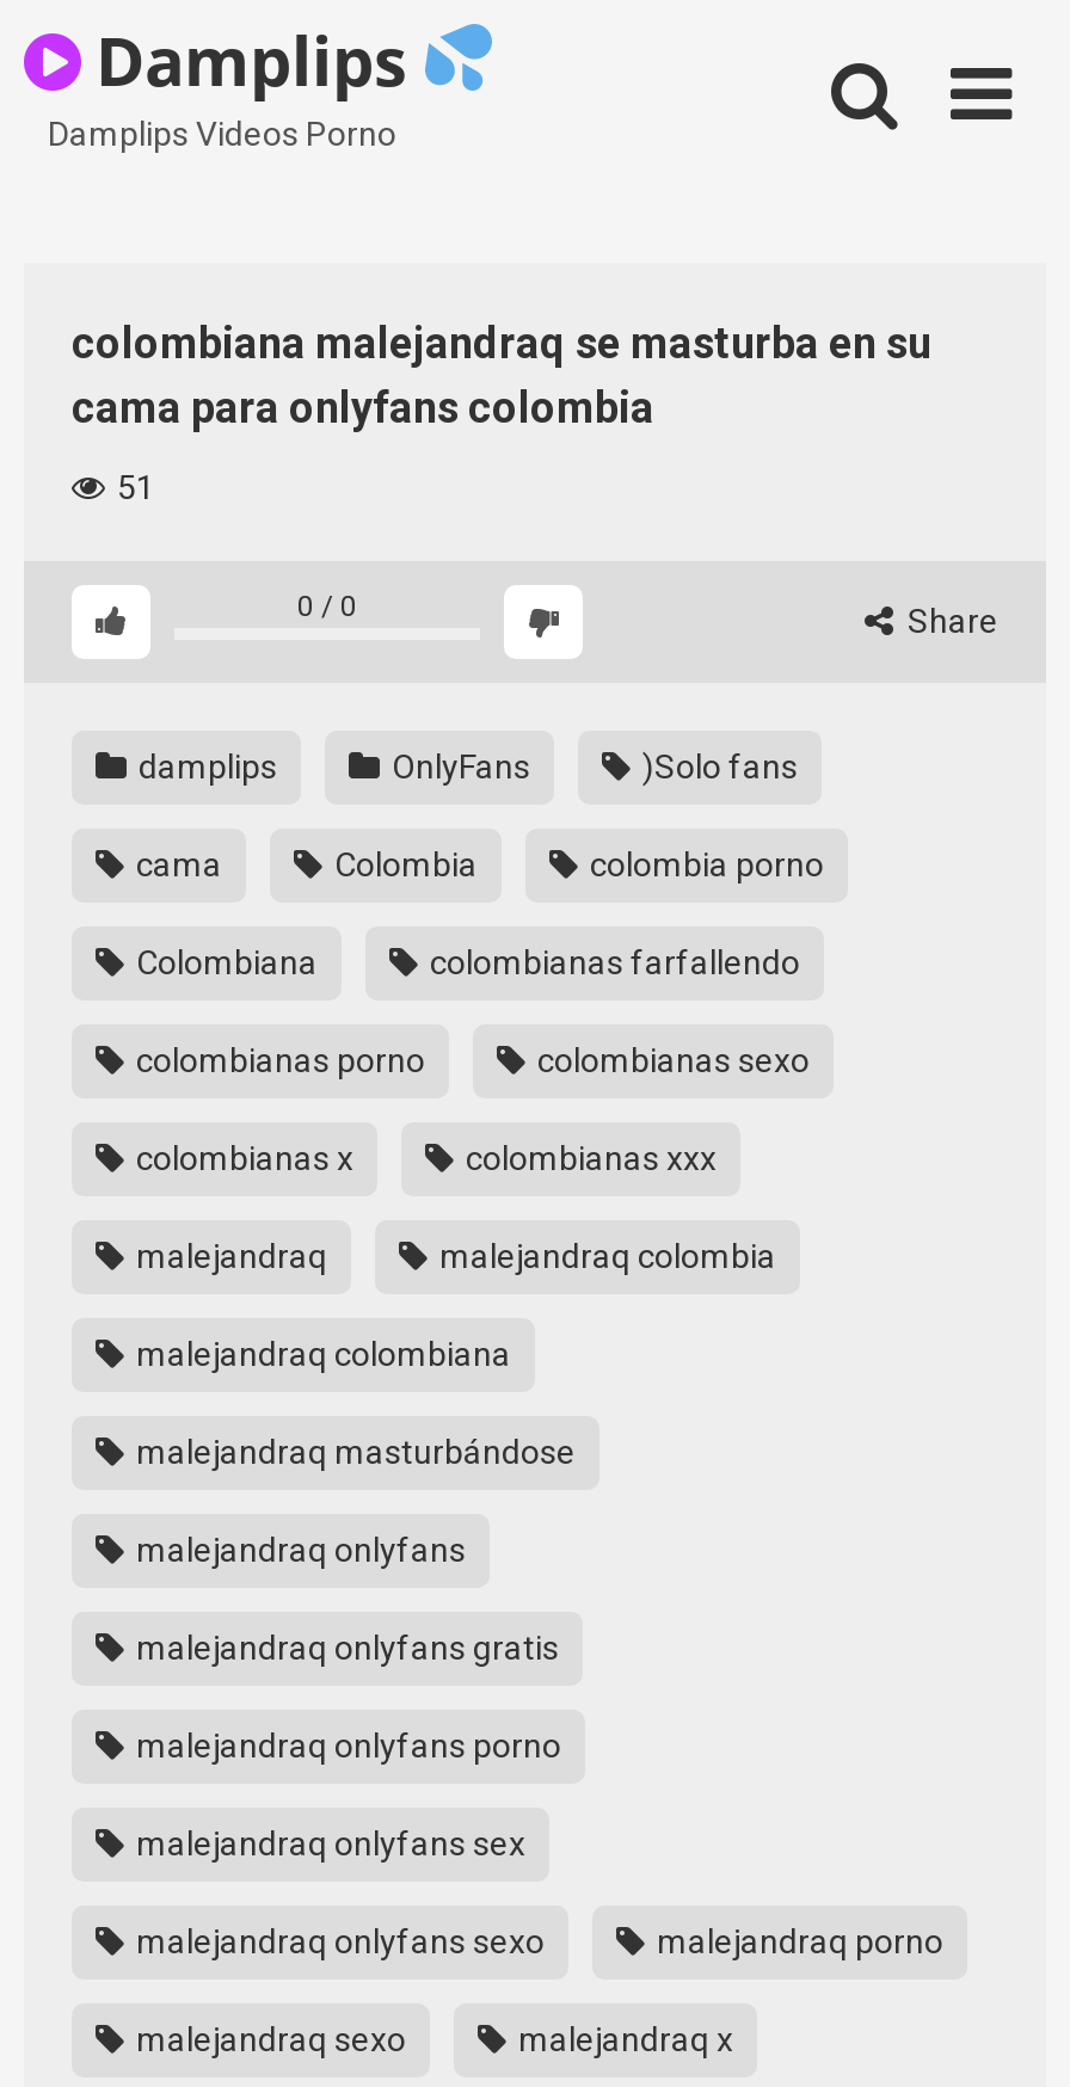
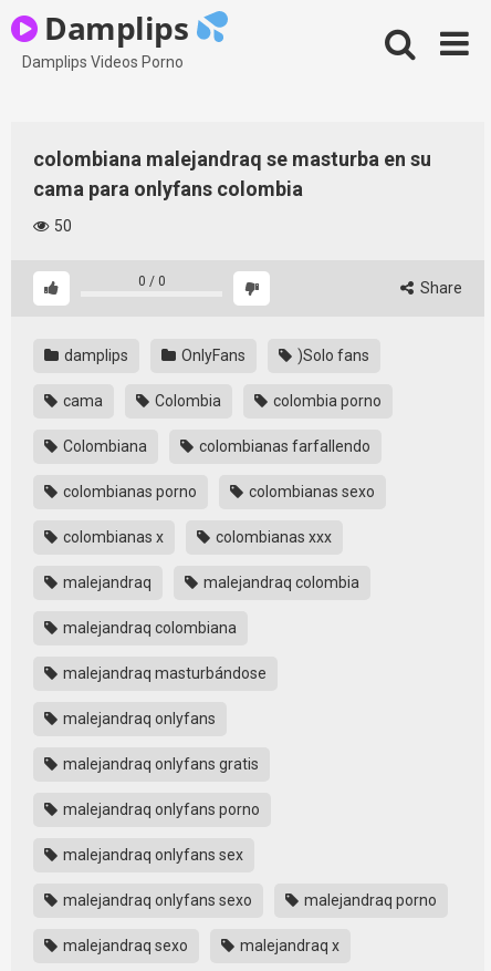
- 51
+ 50
